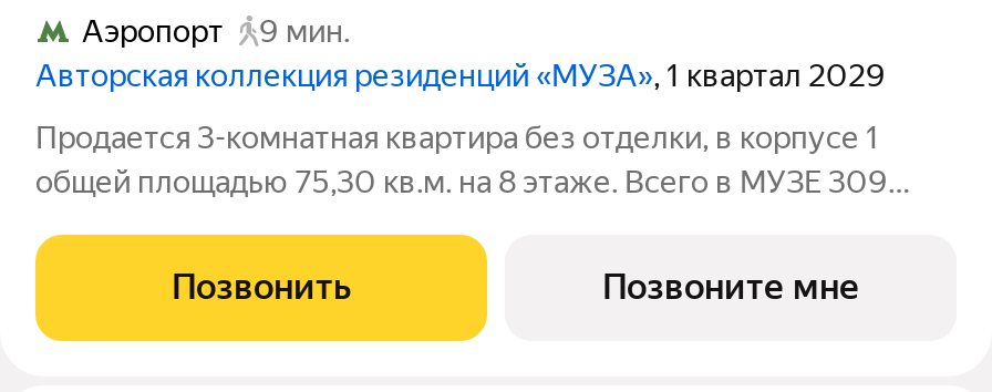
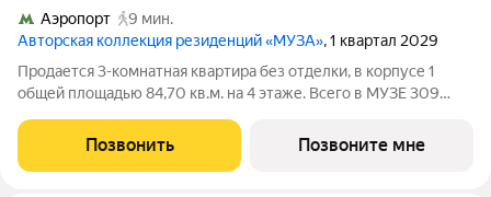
- общей площадью 75,30 кв.м. на 8 этаже. Всего в МУЗЕ 309
+ общей площадью 84,70 кв.м. на 4 этаже. Всего в МУЗЕ 309
